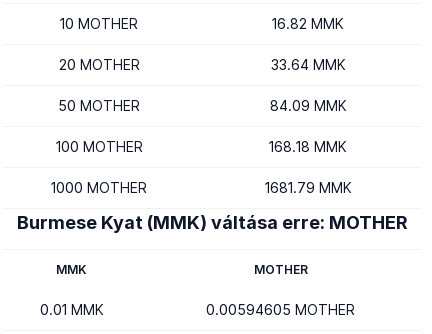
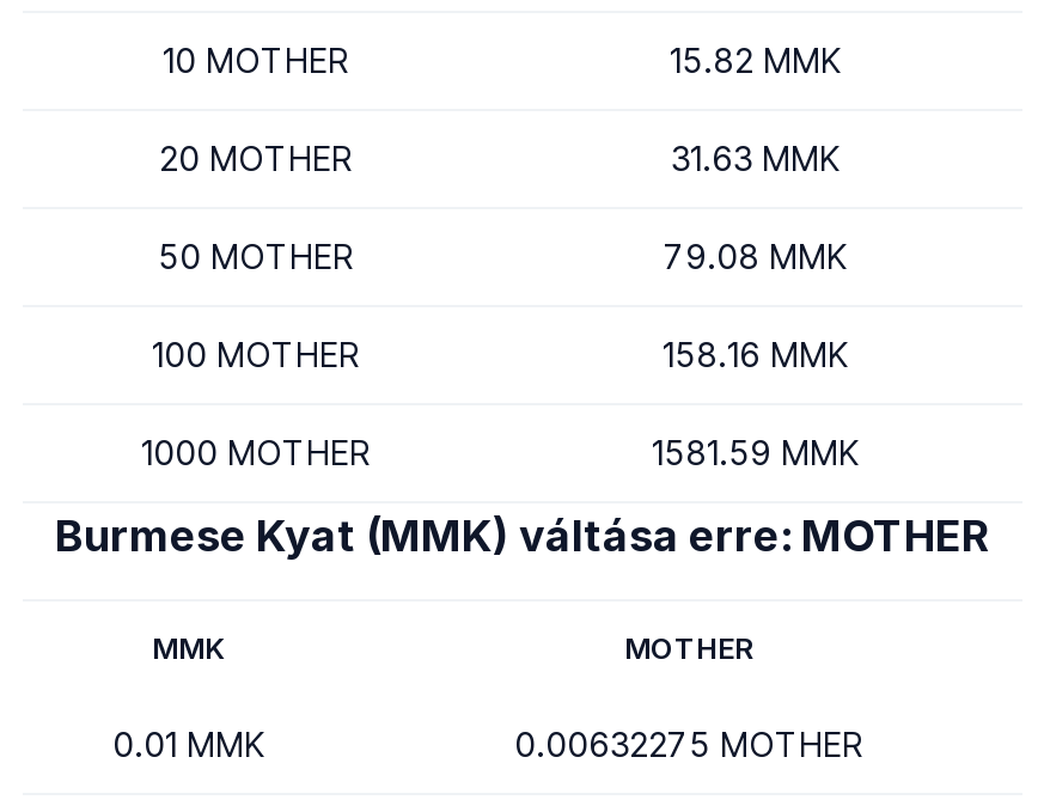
- 16.82 MMK
+ 15.82 MMK

- 33.64 MMK
+ 31.63 MMK

- 84.09 MMK
+ 79.08 MMK

- 168.18 MMK
+ 158.16 MMK

- 1681.79 MMK
+ 1581.59 MMK

- 0.00594605 MOTHER
+ 0.00632275 MOTHER
